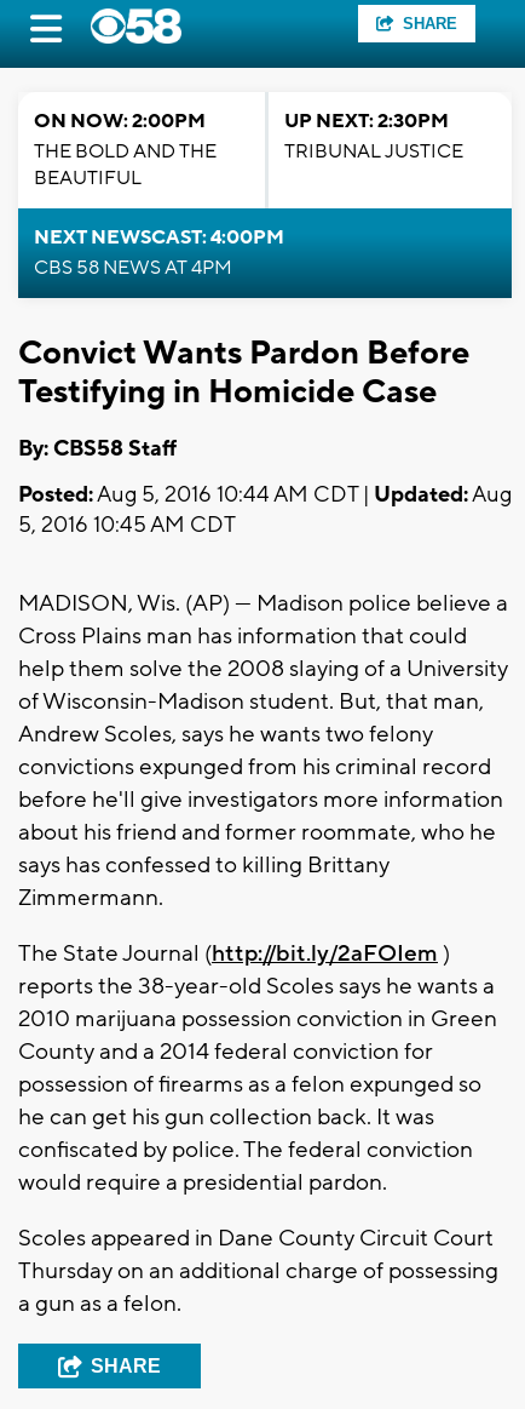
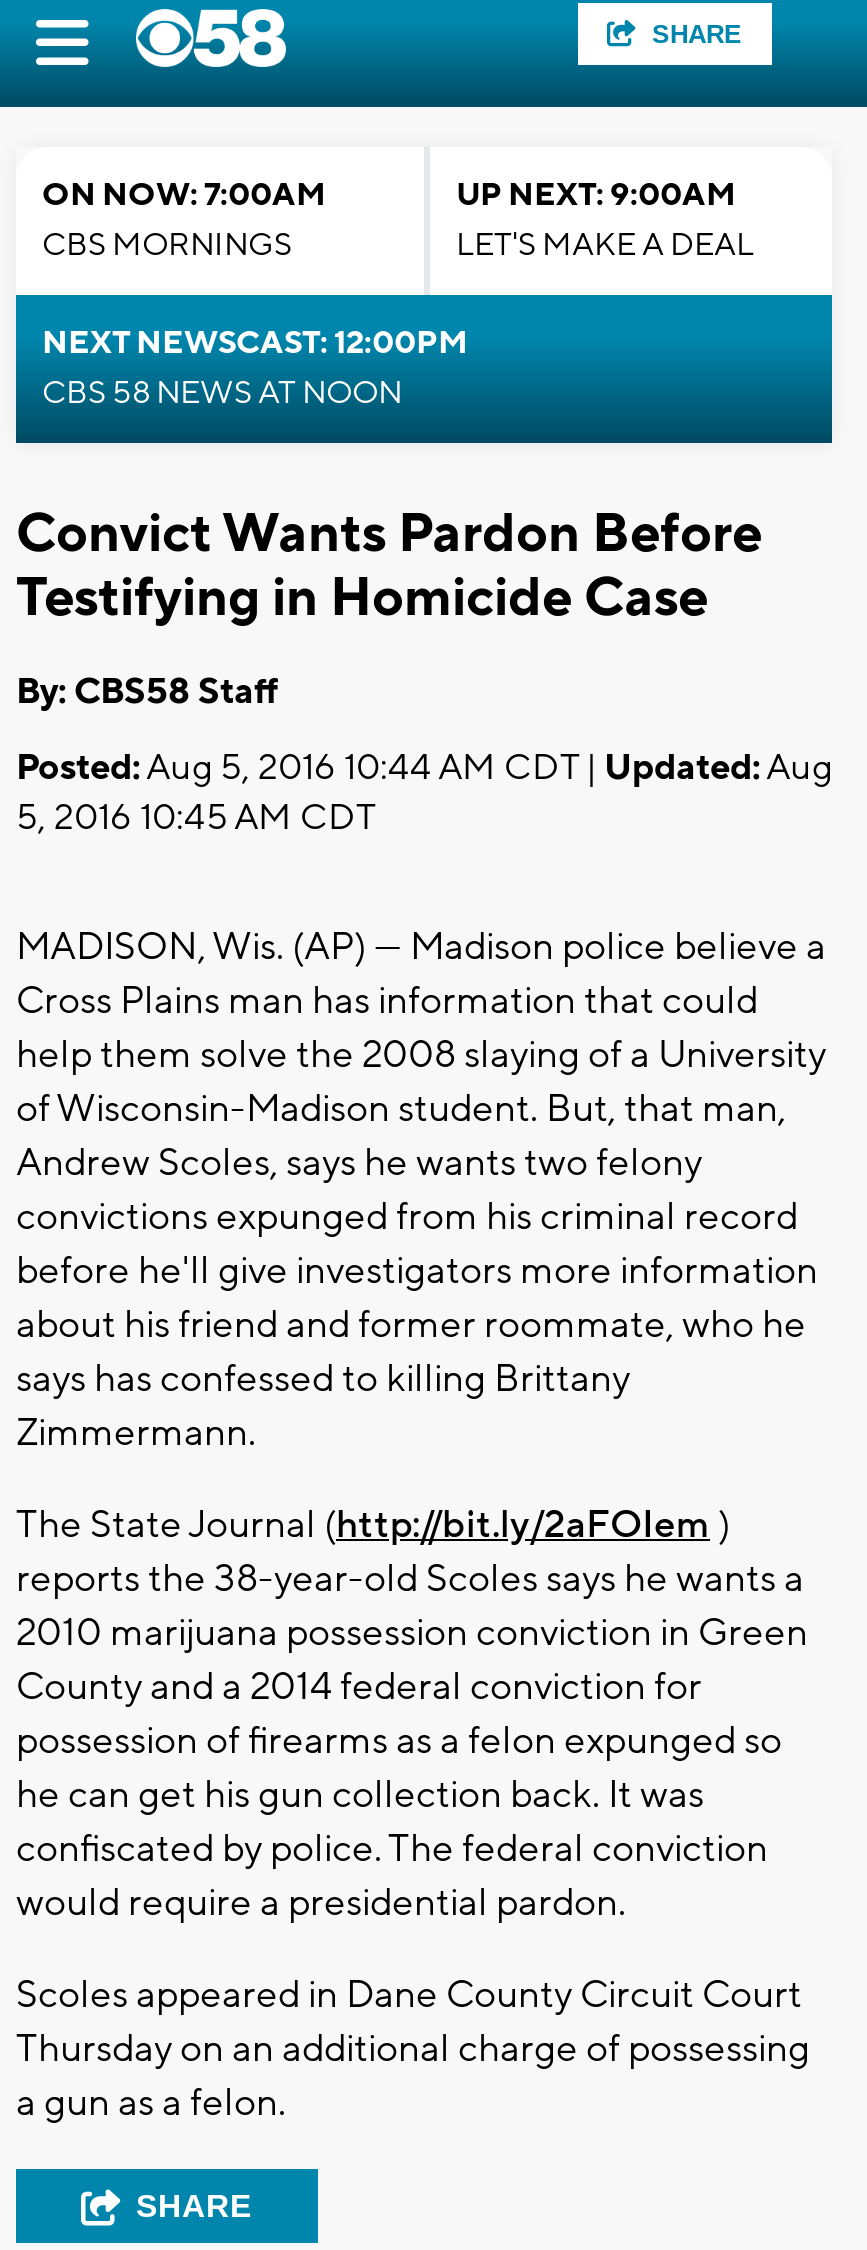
- ON NOW: 2:00PM
- THE BOLD AND THE
- BEAUTIFUL
+ ON NOW: 7:00AM
+ CBS MORNINGS

- UP NEXT: 2:30PM
- TRIBUNAL JUSTICE
+ UP NEXT: 9:00AM
+ LET'S MAKE A DEAL

- NEXT NEWSCAST: 4:00PM
- CBS 58 NEWS AT 4PM
+ NEXT NEWSCAST: 12:00PM
+ CBS 58 NEWS AT NOON
